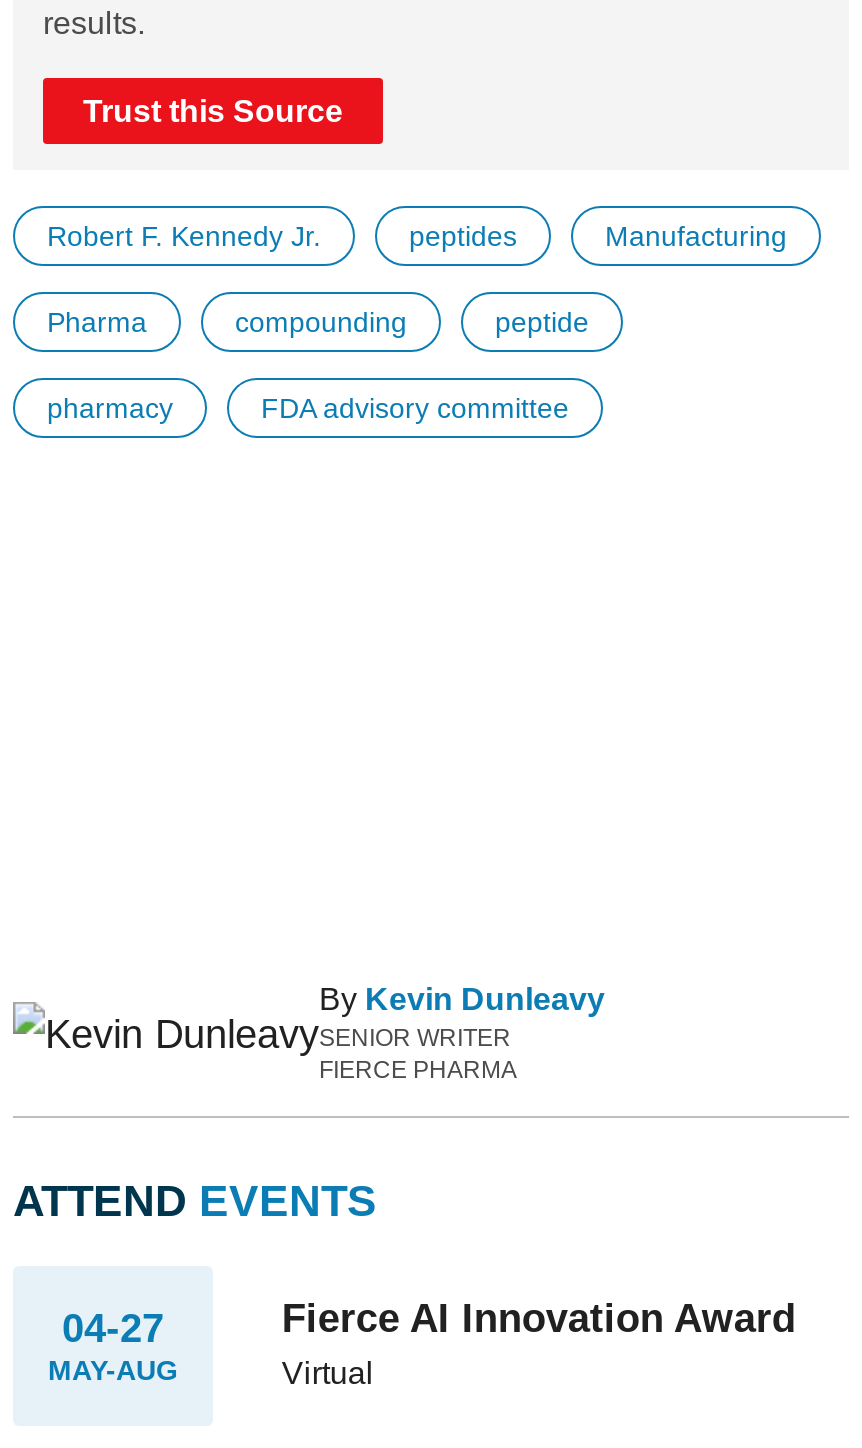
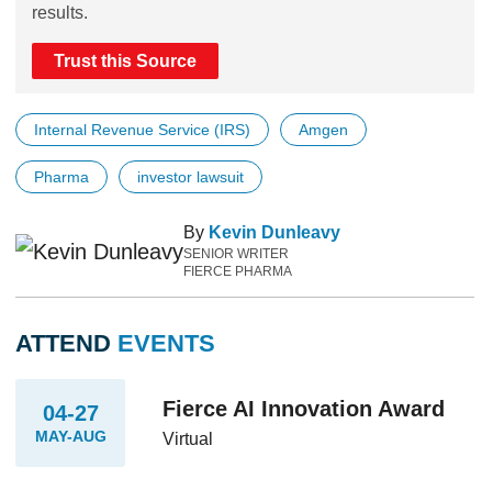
- Robert F. Kennedy Jr.
- peptides
- Manufacturing
+ Internal Revenue Service (IRS)
+ Amgen

- compounding
- peptide
- pharmacy
- FDA advisory committee
+ investor lawsuit
